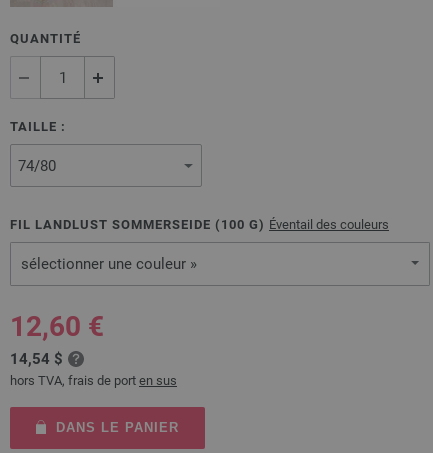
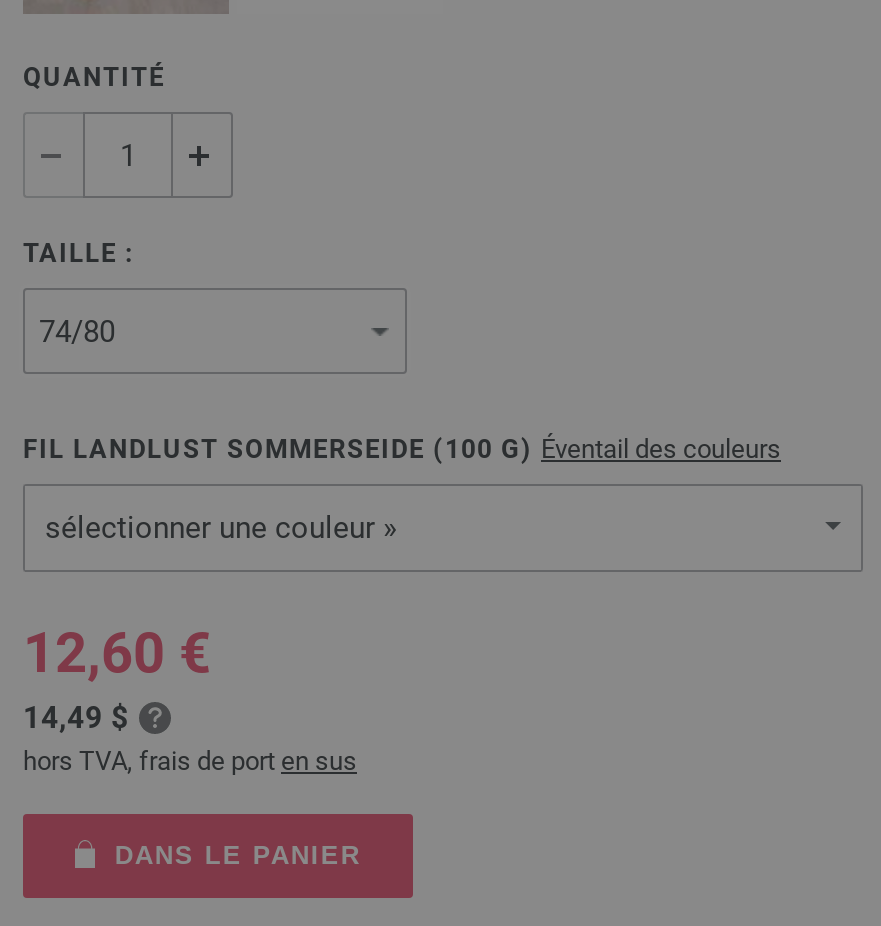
- 14,54 $
+ 14,49 $
